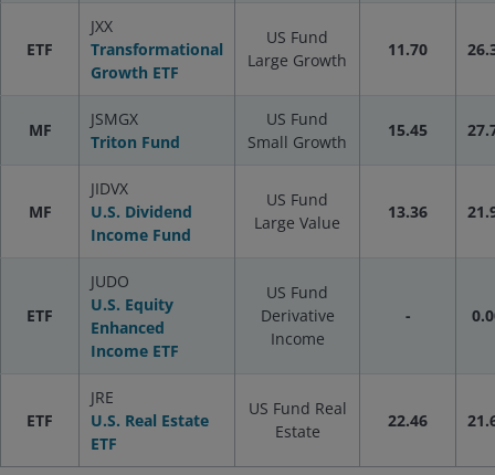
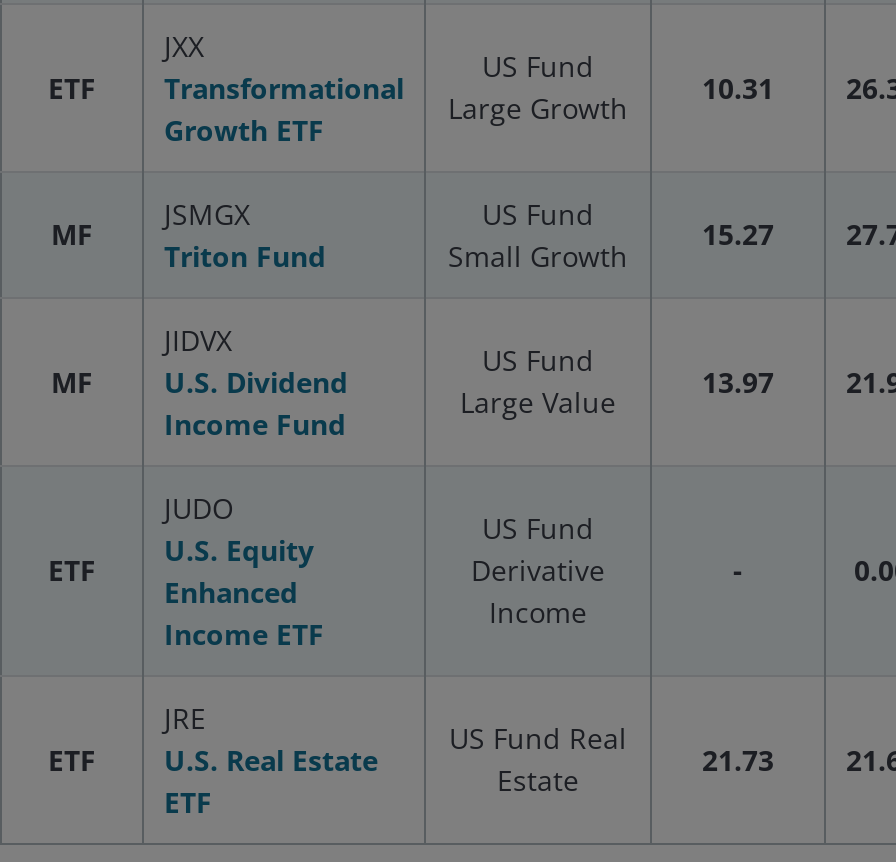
- 11.70
+ 10.31

- 15.45
+ 15.27

- 13.36
+ 13.97

- 22.46
+ 21.73
